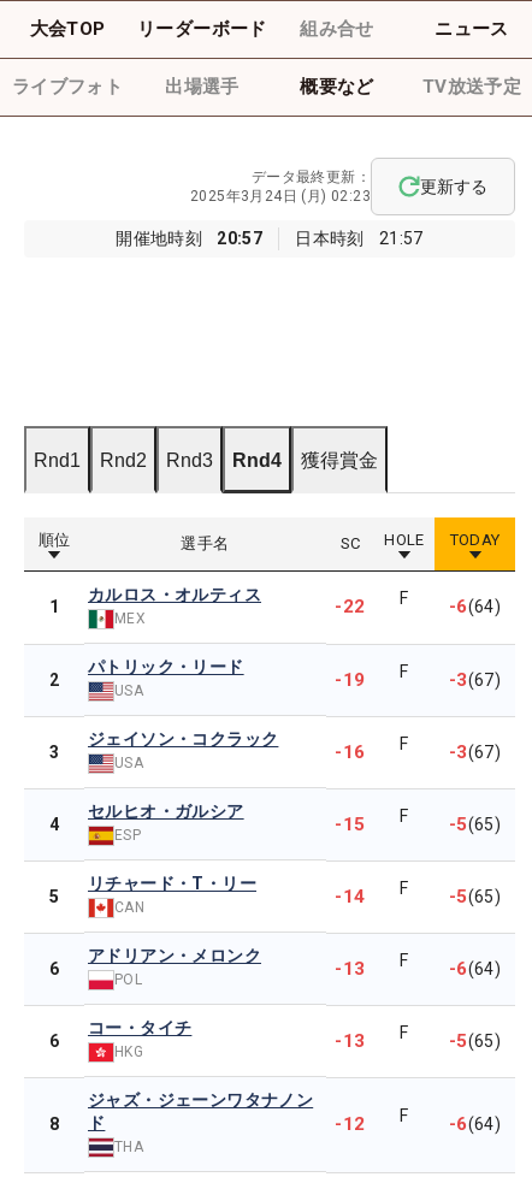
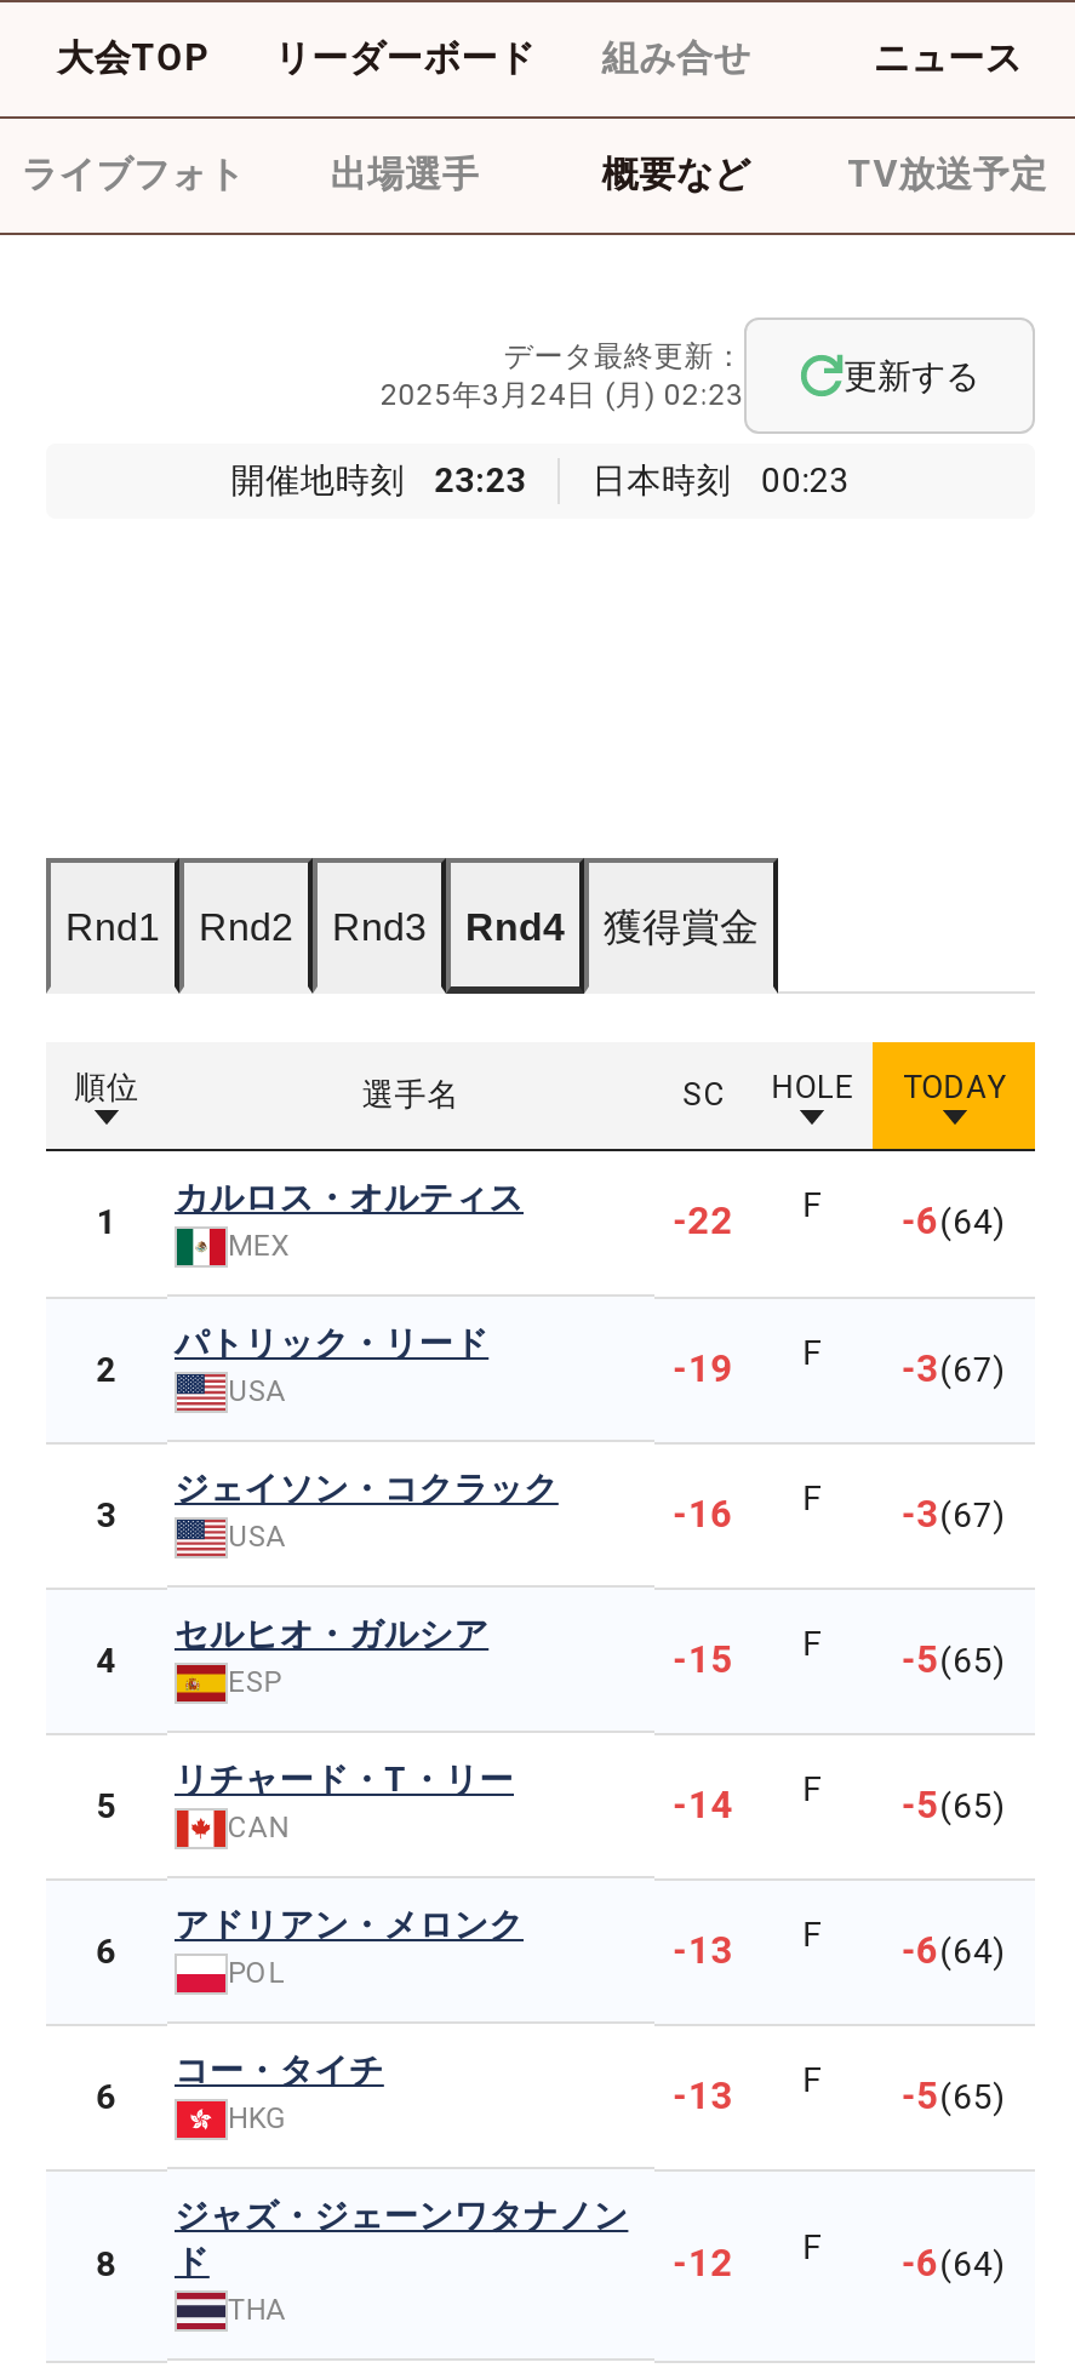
- 20:57
+ 23:23

- 21:57
+ 00:23
